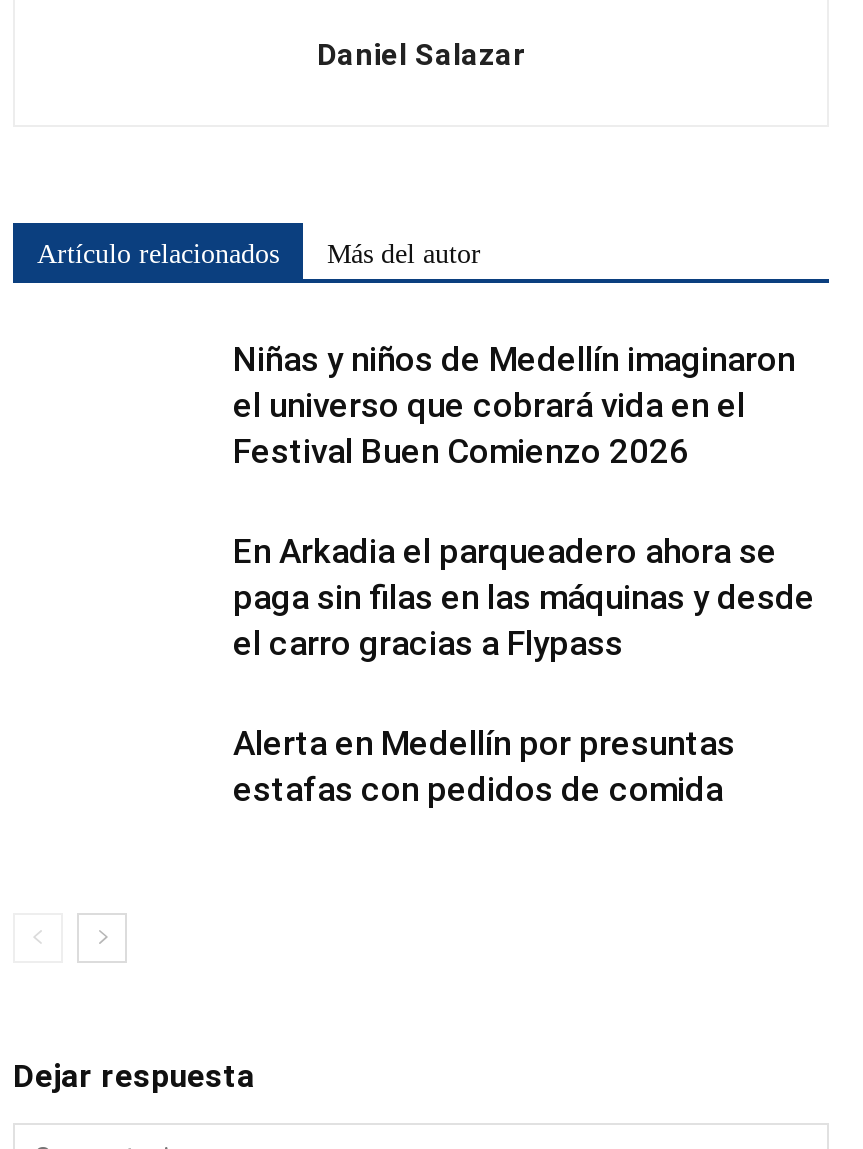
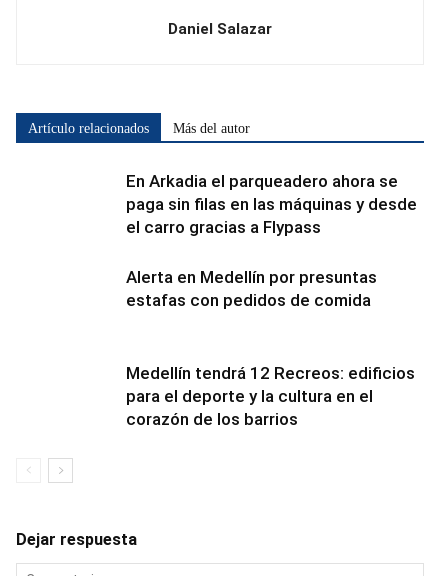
- Niñas y niños de Medellín imaginaron
- el universo que cobrará vida en el
- Festival Buen Comienzo 2026

moved up: En Arkadia el parqueadero ahora se | paga sin filas en las máquinas y desde | el carro gracias a Flypass | Alerta en Medellín por presuntas | estafas con pedidos de comida

+ Medellín tendrá 12 Recreos: edificios
+ para el deporte y la cultura en el
+ corazón de los barrios
